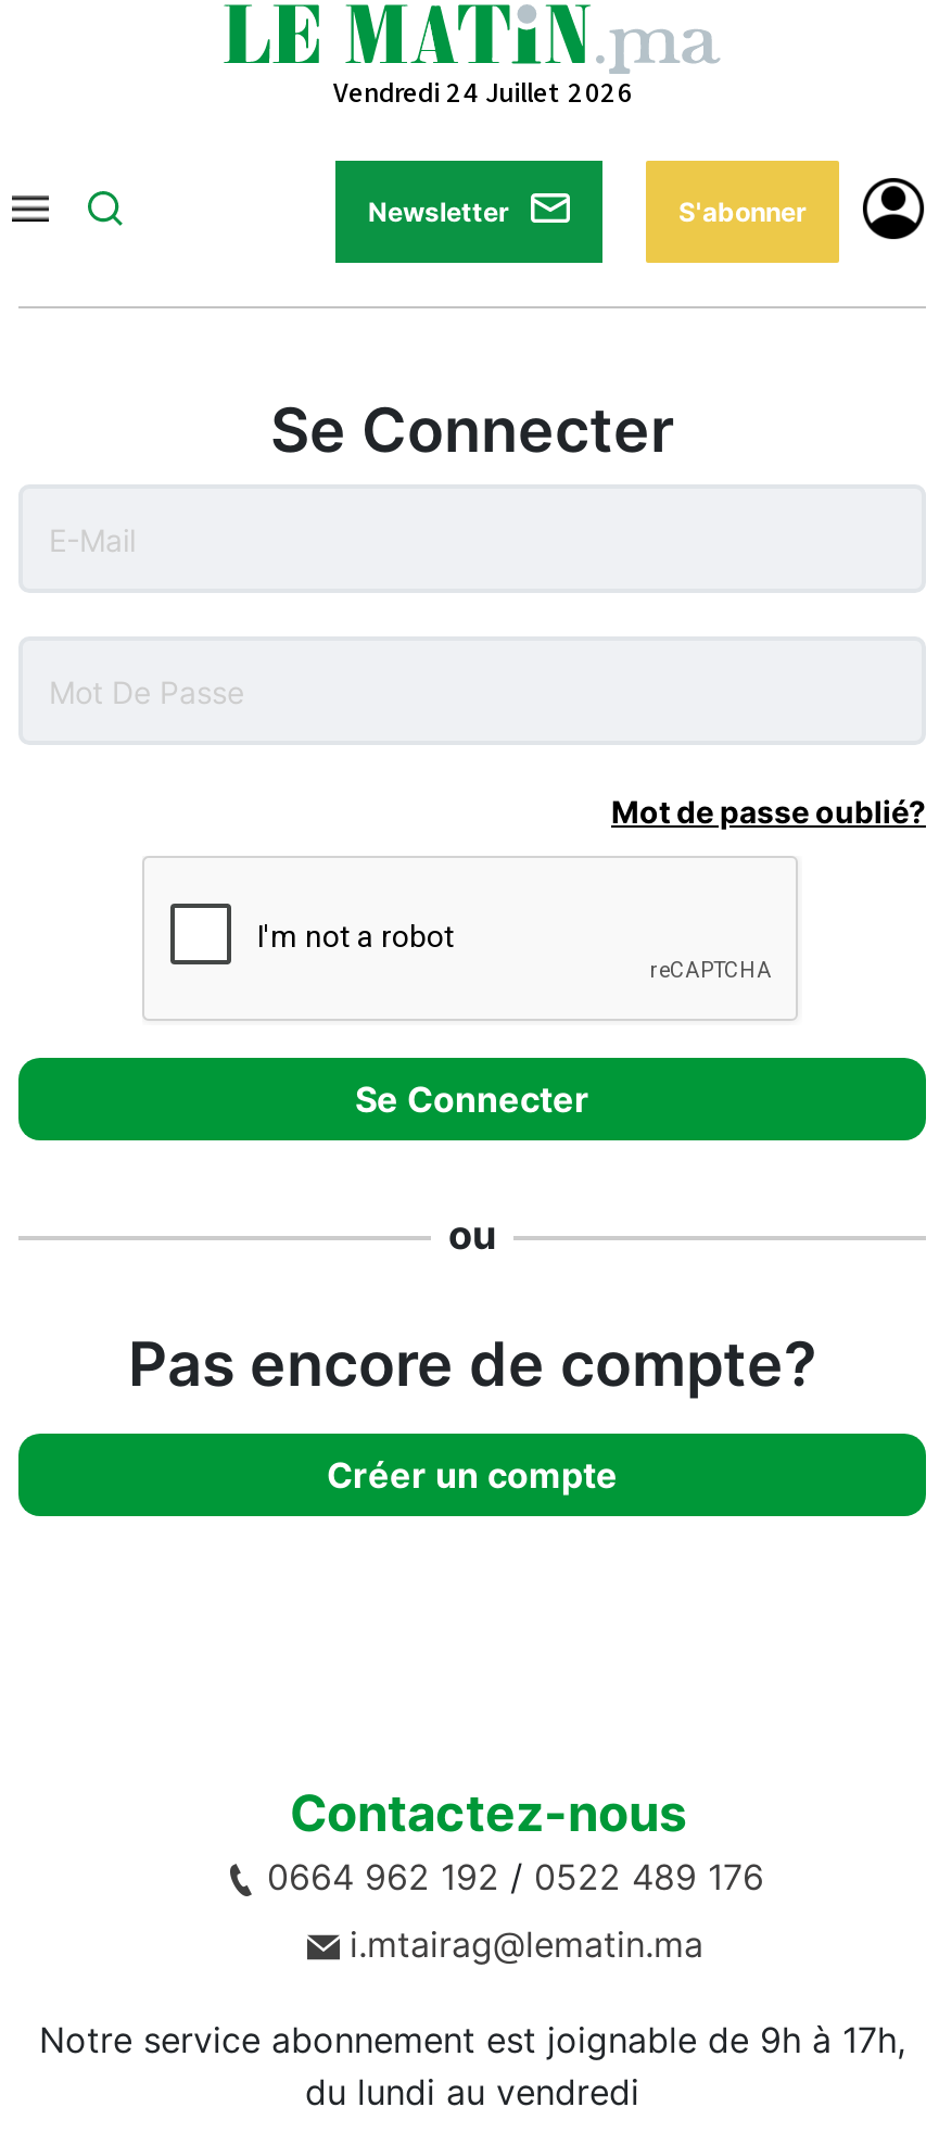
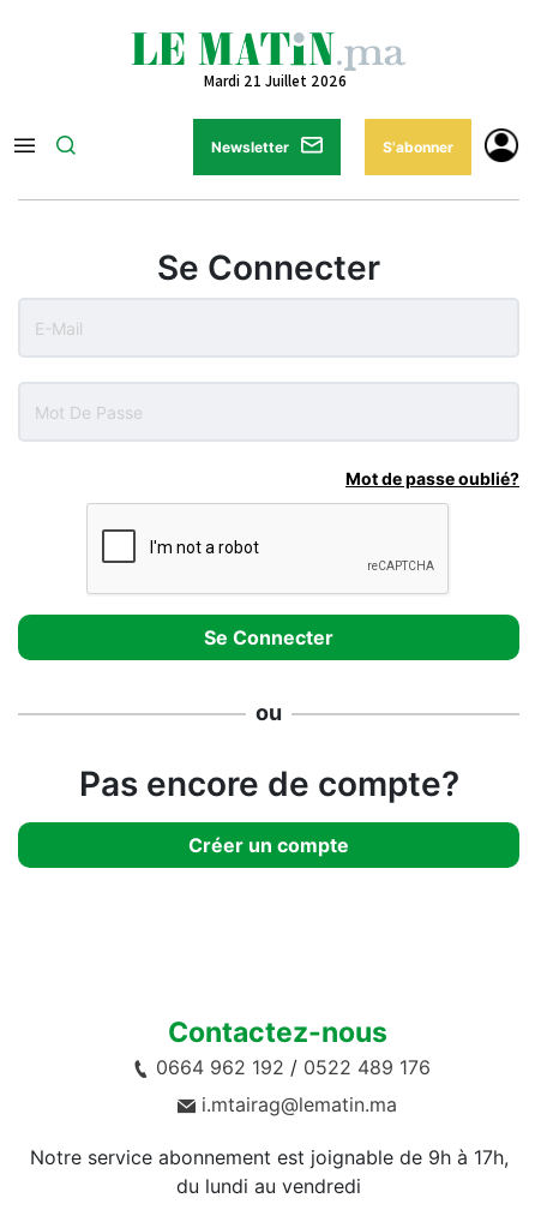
- Vendredi 24 Juillet 2026
+ Mardi 21 Juillet 2026
